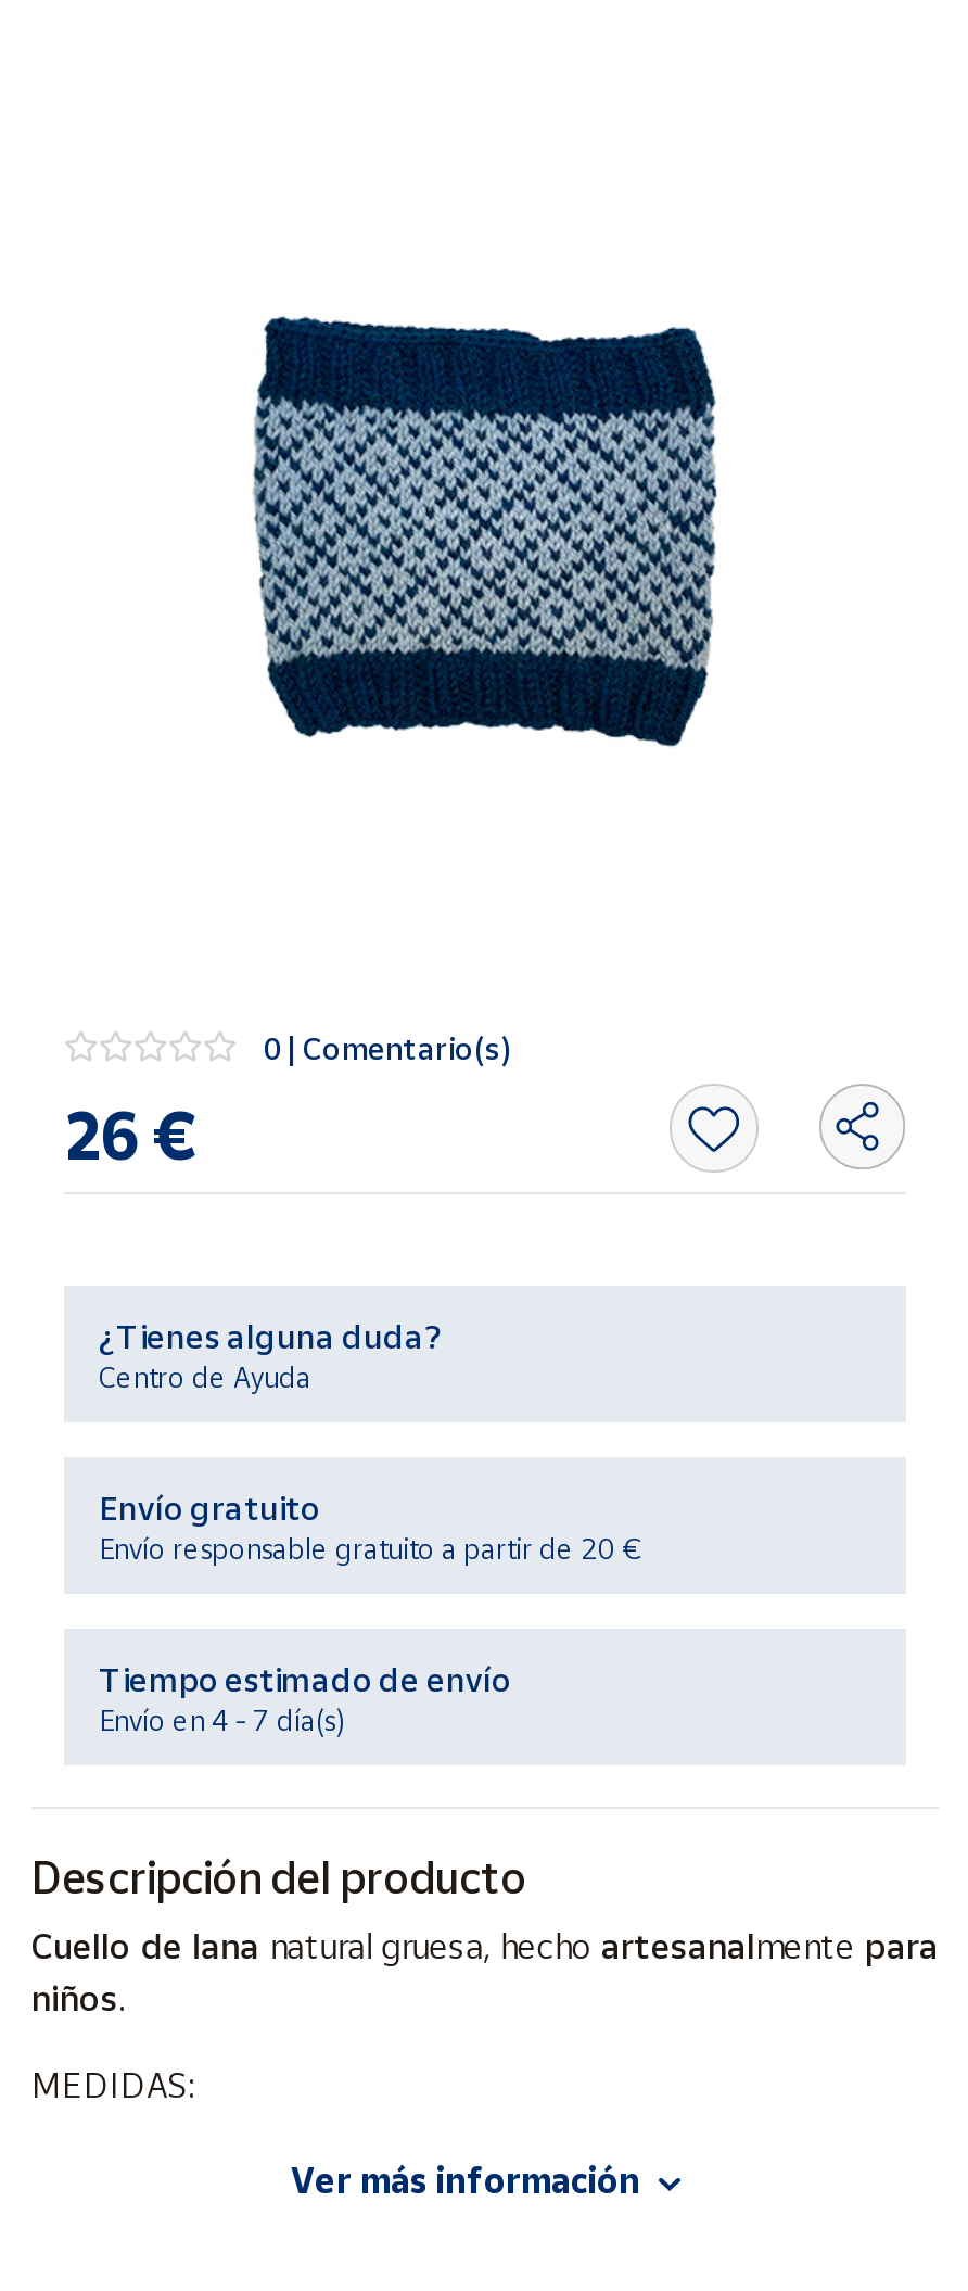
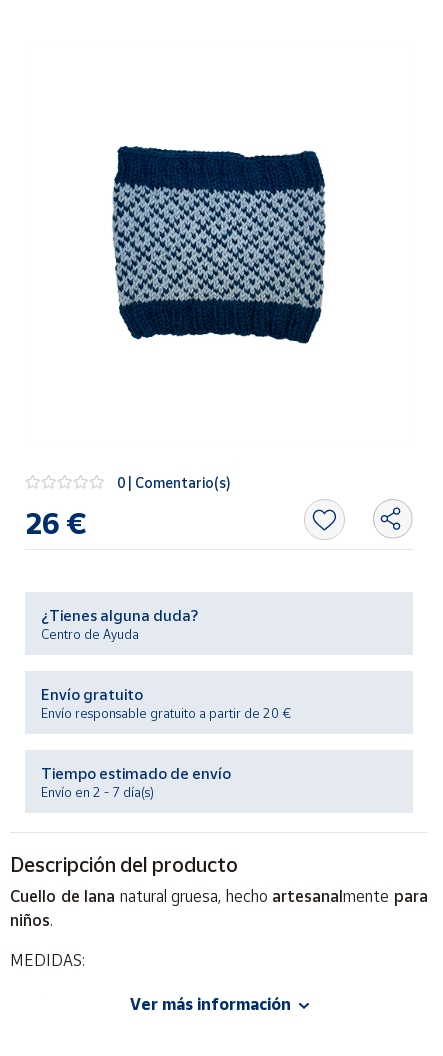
- Envío en 4 - 7 día(s)
+ Envío en 2 - 7 día(s)
